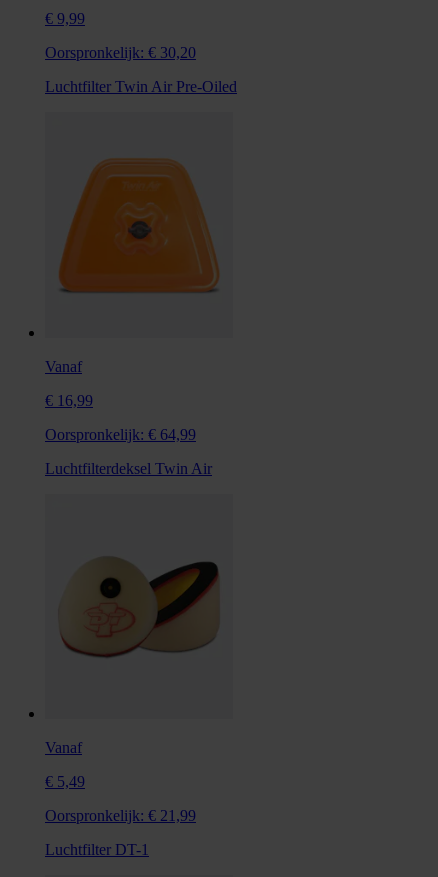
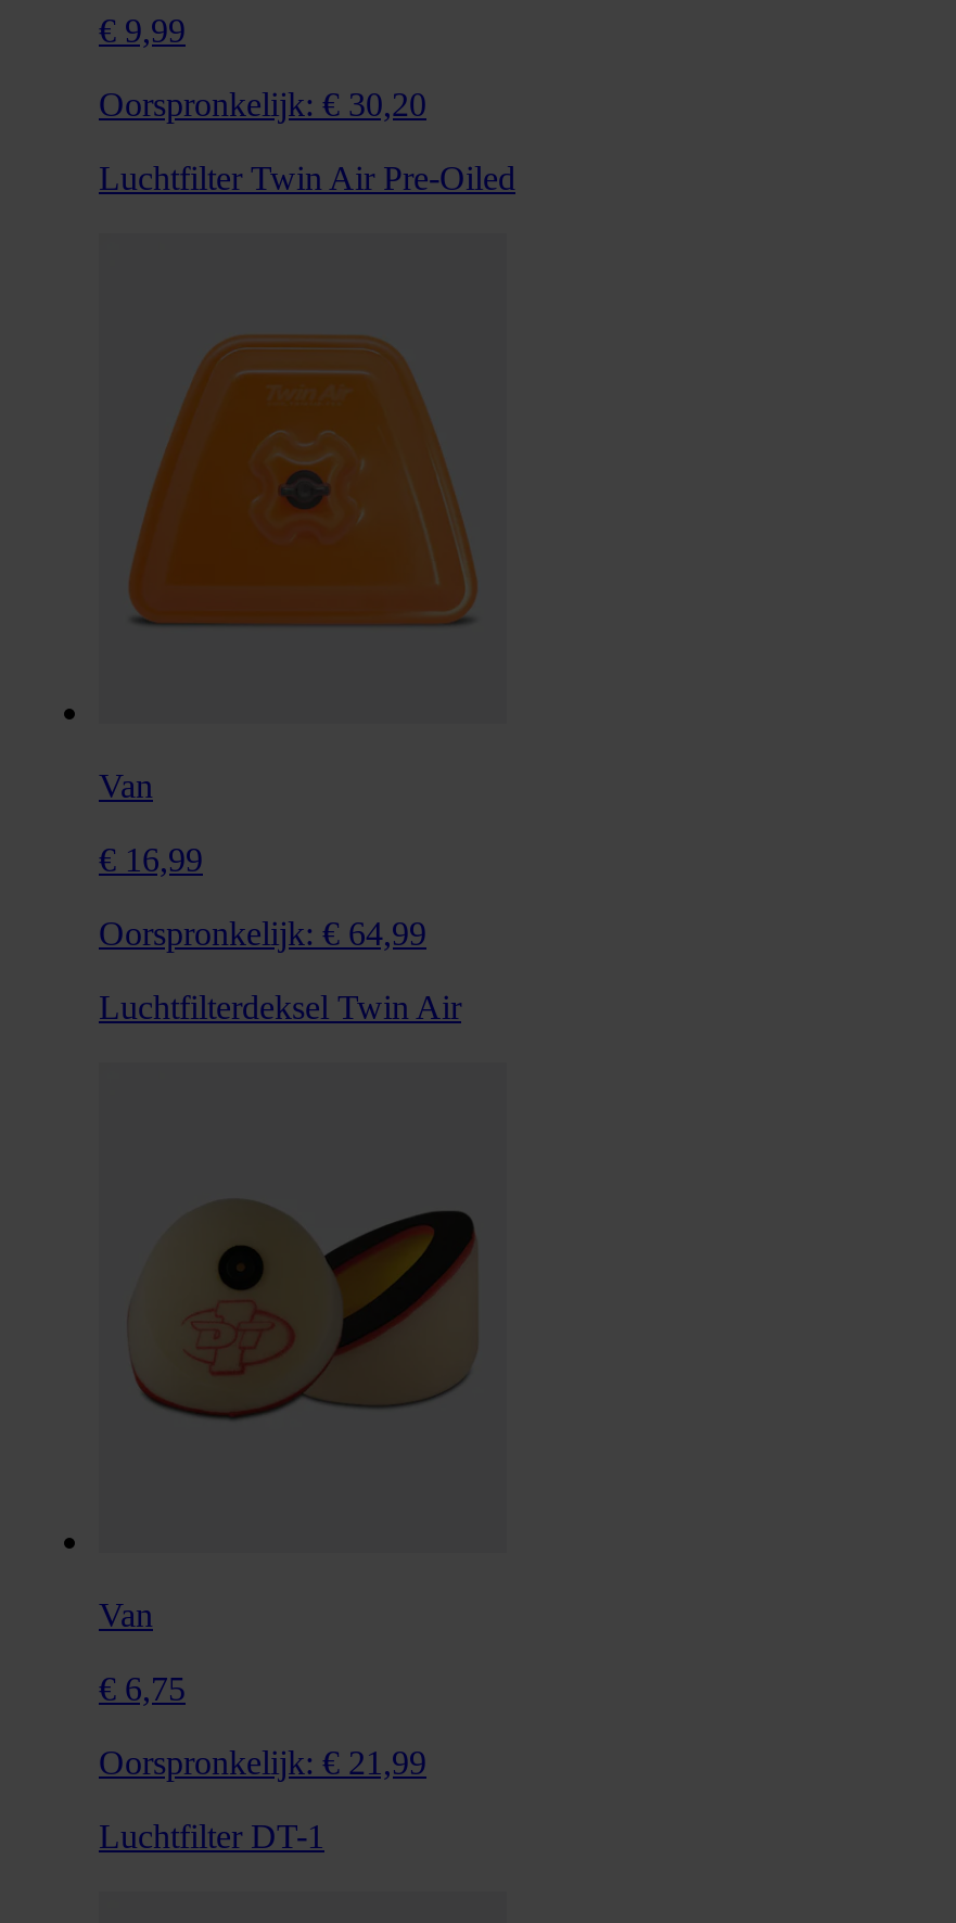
- Vanaf
+ Van

- Vanaf
+ Van

- € 5,49
+ € 6,75
